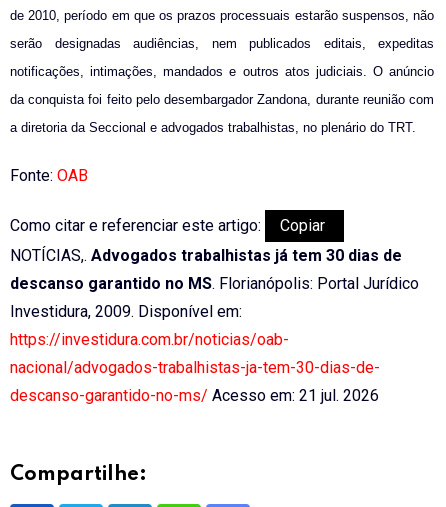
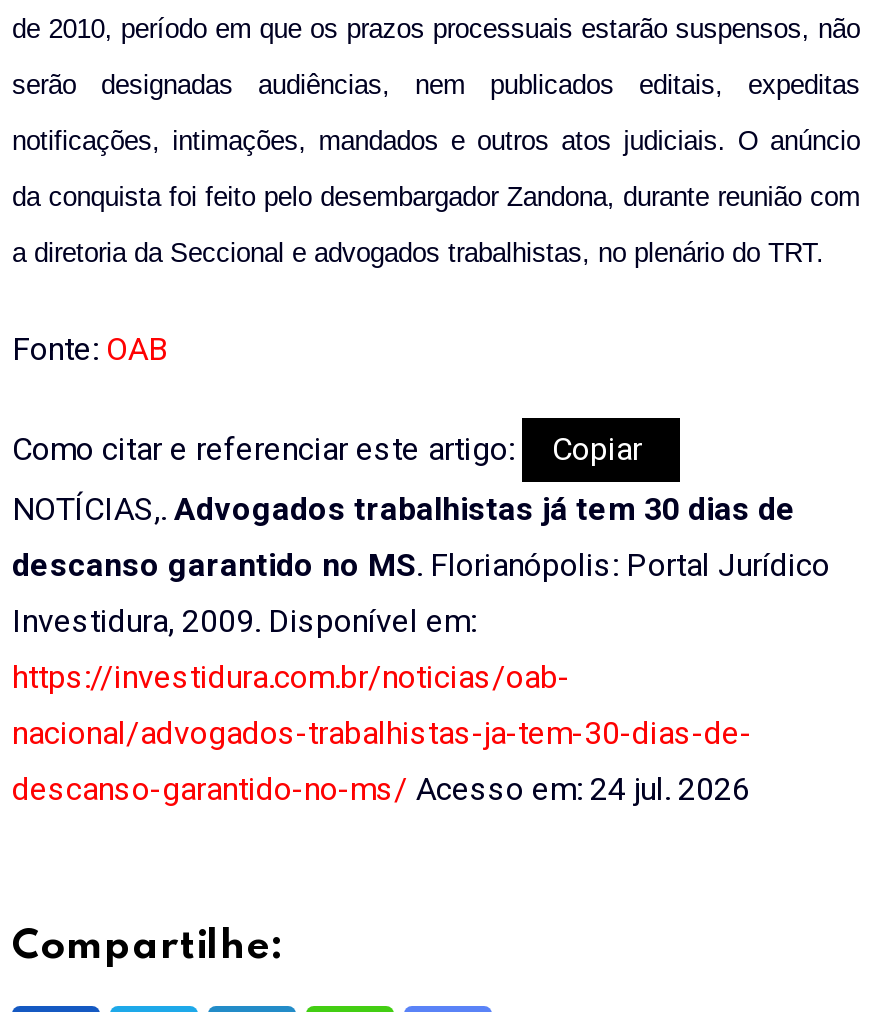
- descanso-garantido-no-ms/ Acesso em: 21 jul. 2026
+ descanso-garantido-no-ms/ Acesso em: 24 jul. 2026
